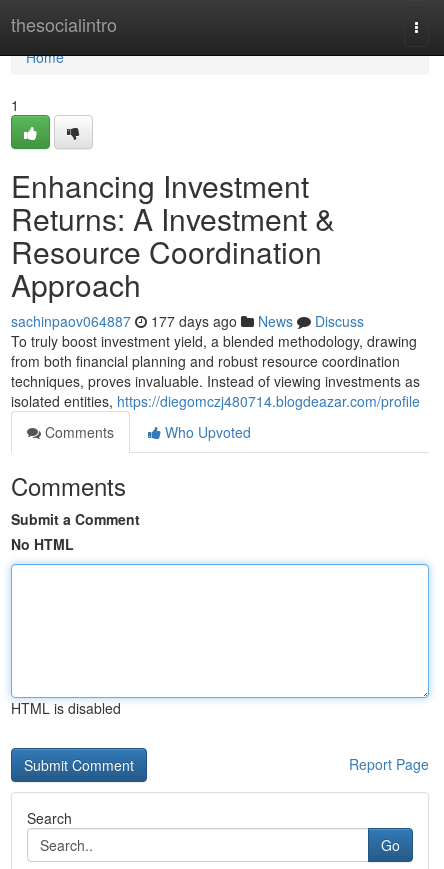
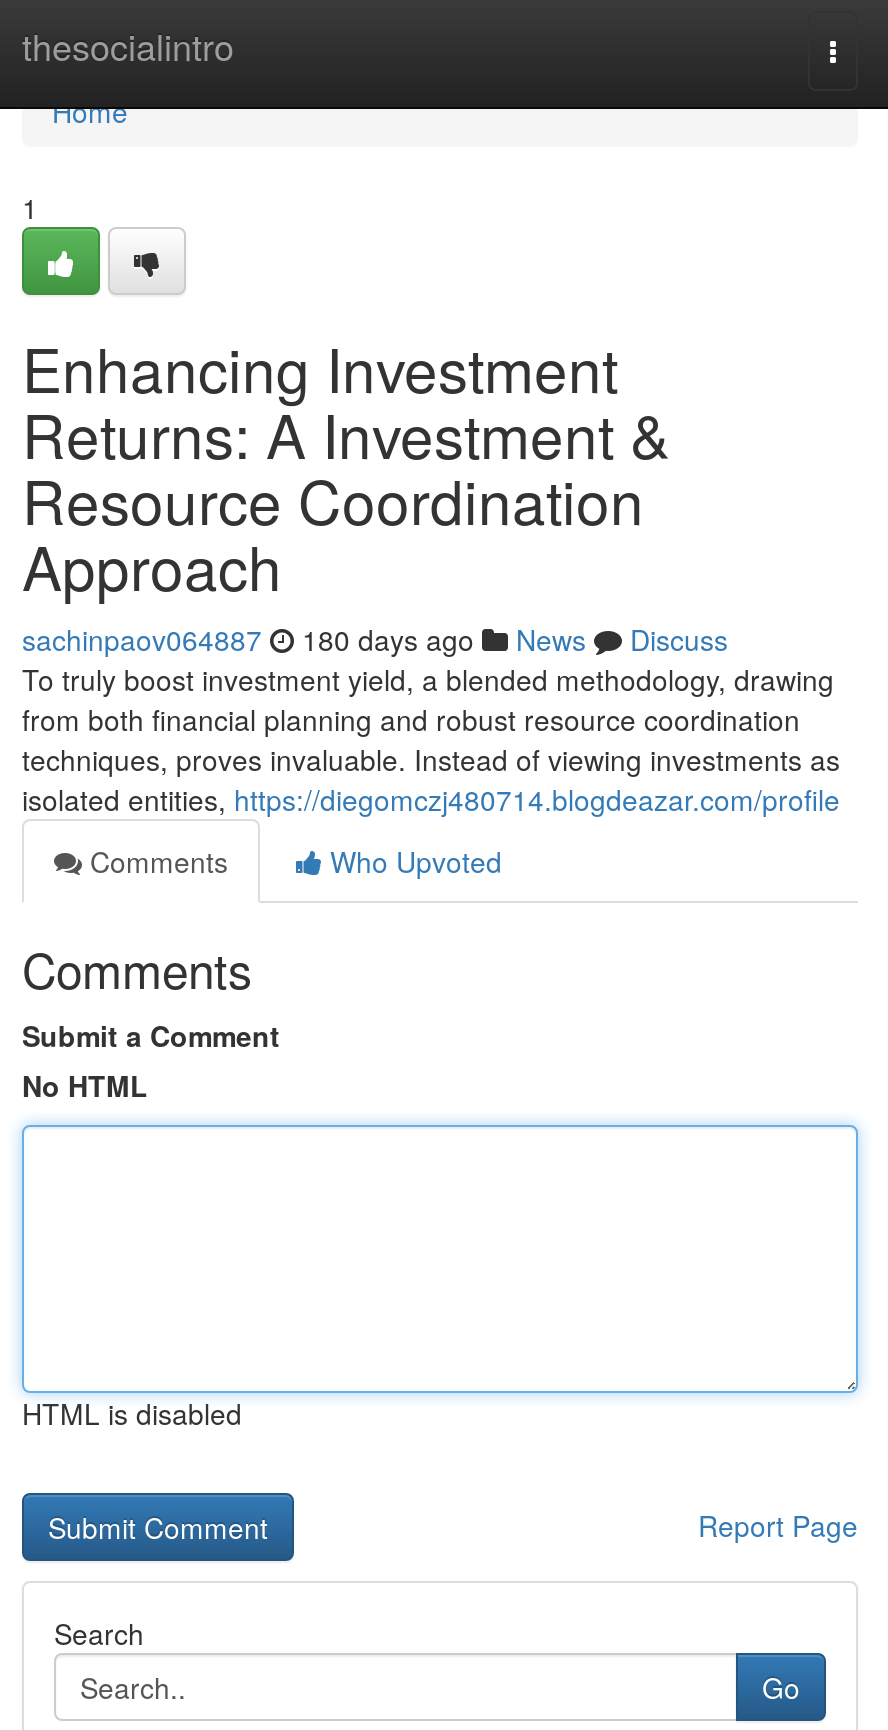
- sachinpaov064887 177 days ago News Discuss
+ sachinpaov064887 180 days ago News Discuss
